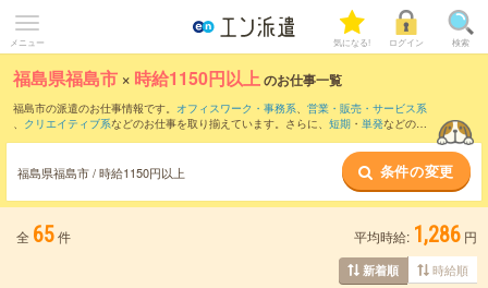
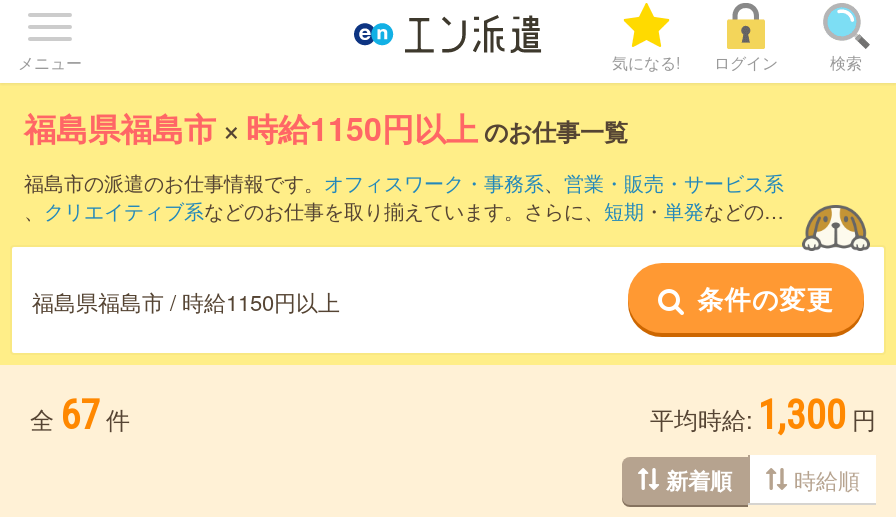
- 全 65 件
+ 全 67 件

- 平均時給: 1,286 円
+ 平均時給: 1,300 円
